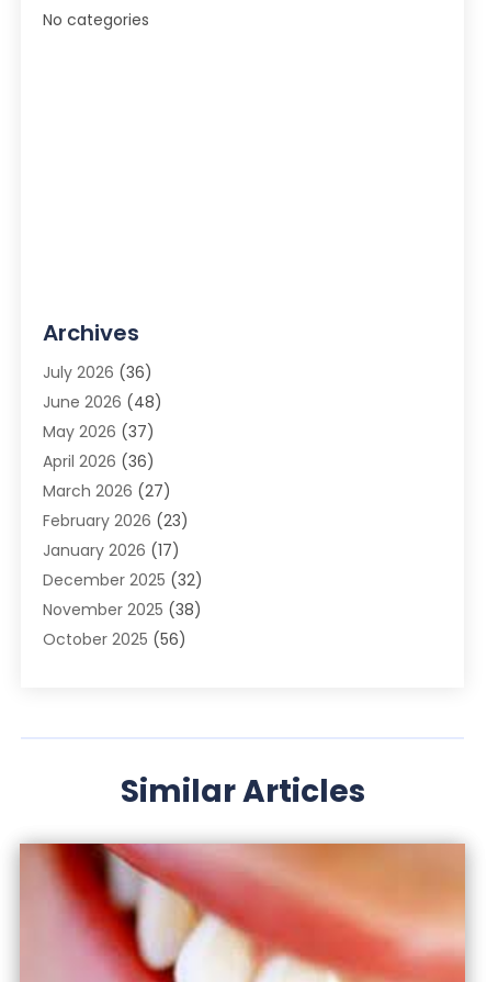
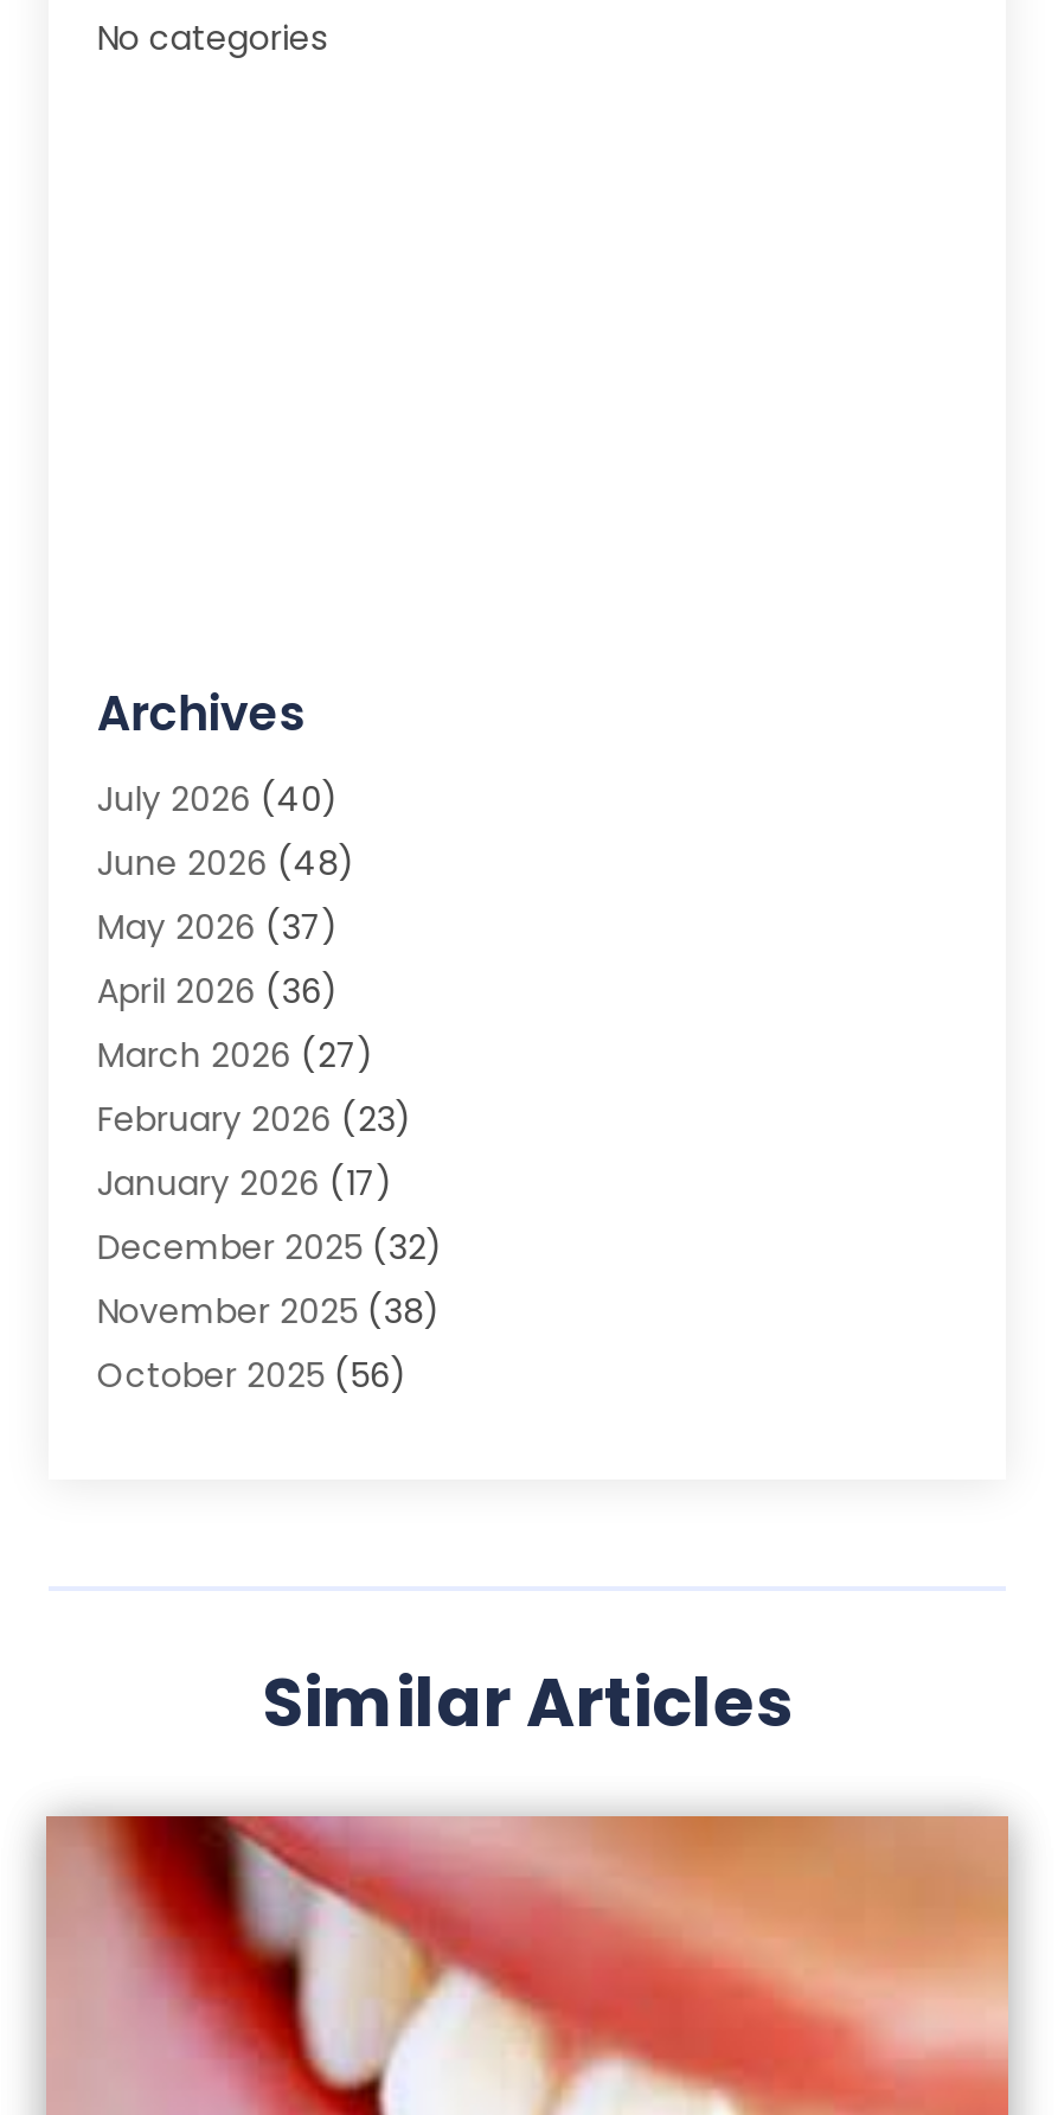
- July 2026 (36)
+ July 2026 (40)
